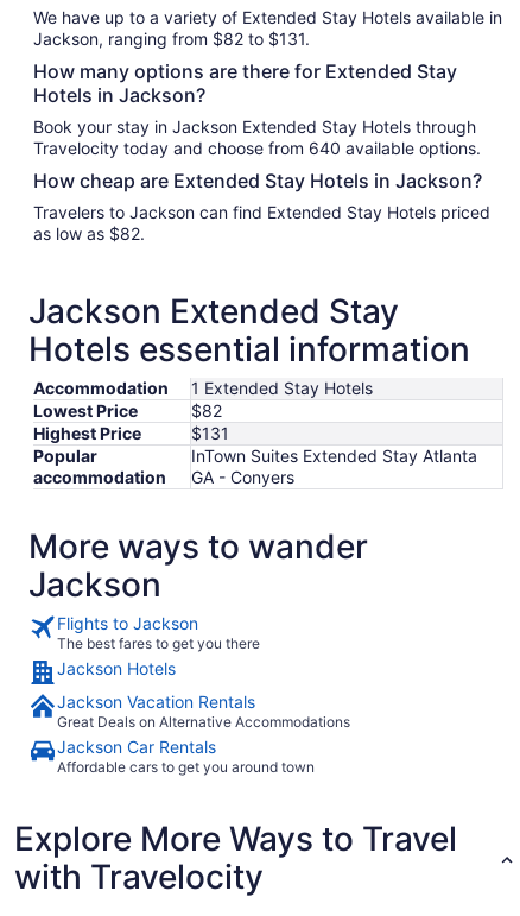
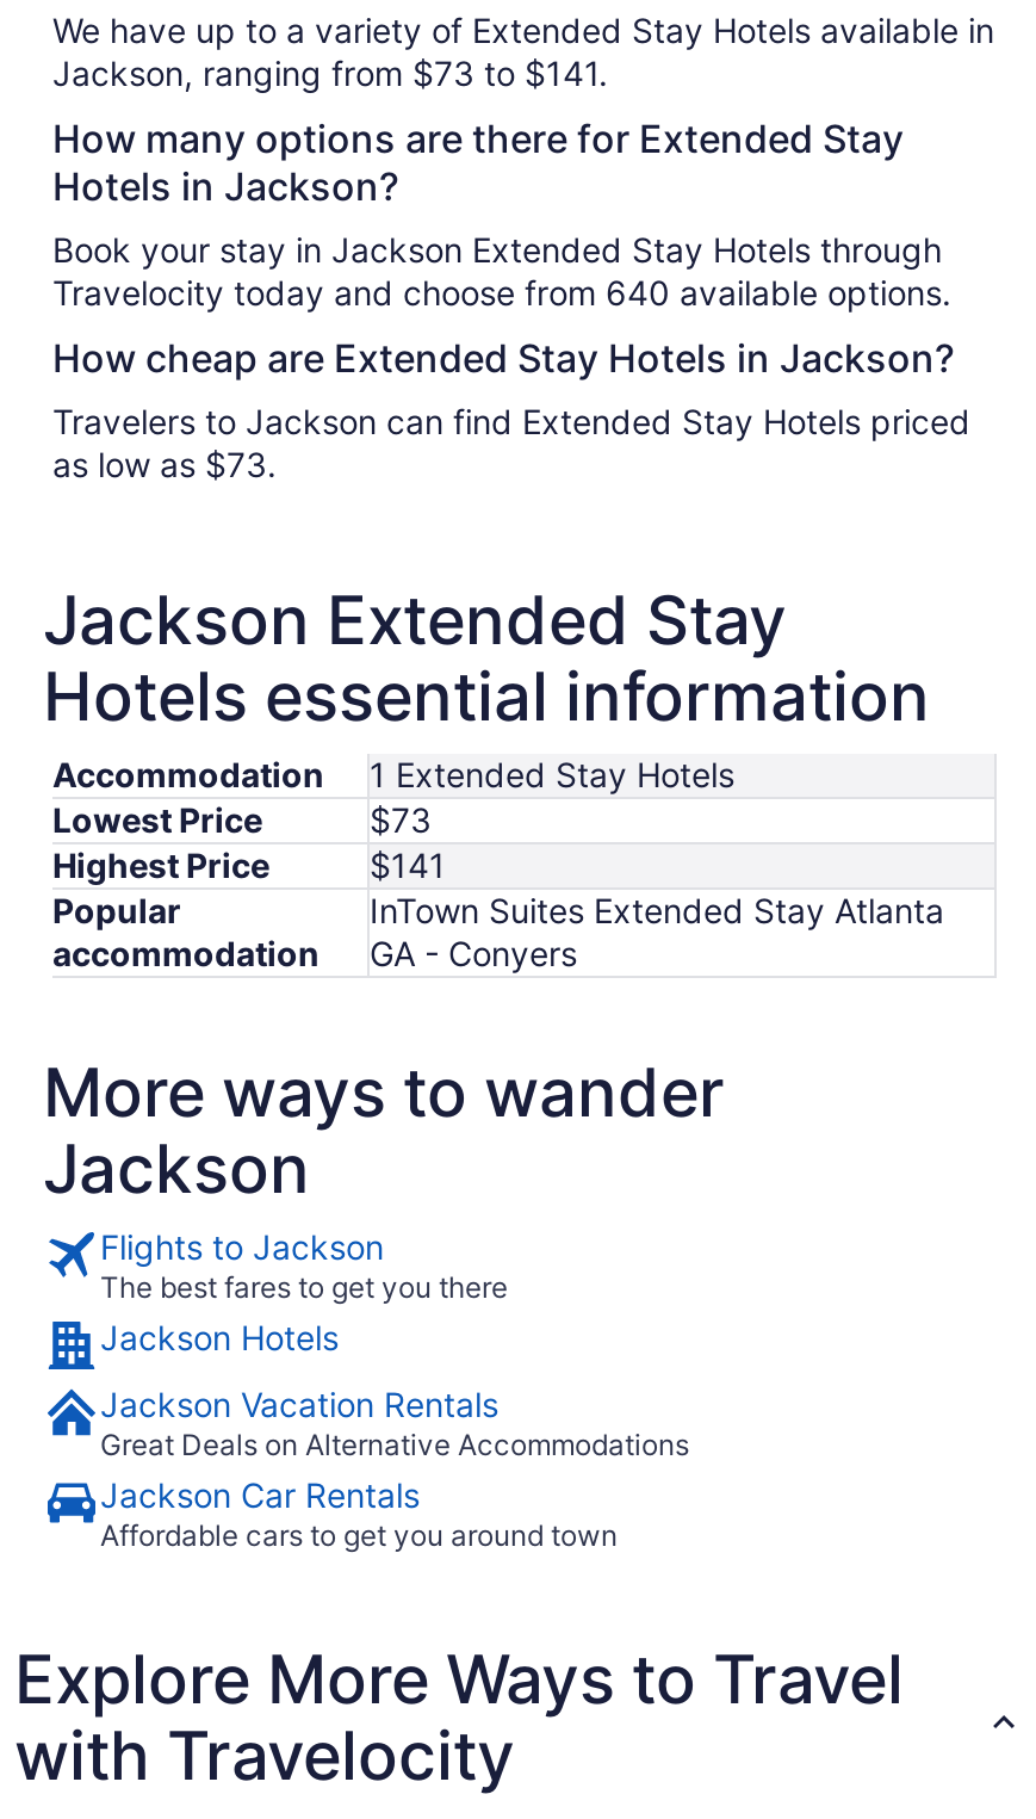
- Jackson, ranging from $82 to $131.
+ Jackson, ranging from $73 to $141.

- as low as $82.
+ as low as $73.

- $82
+ $73

- $131
+ $141
